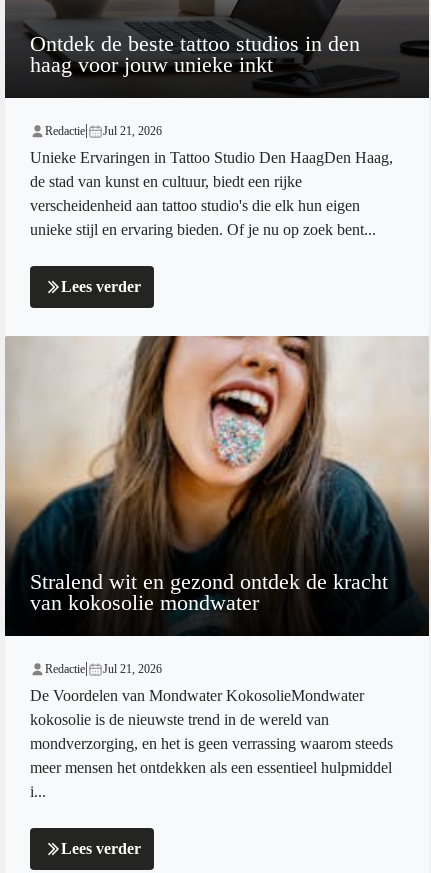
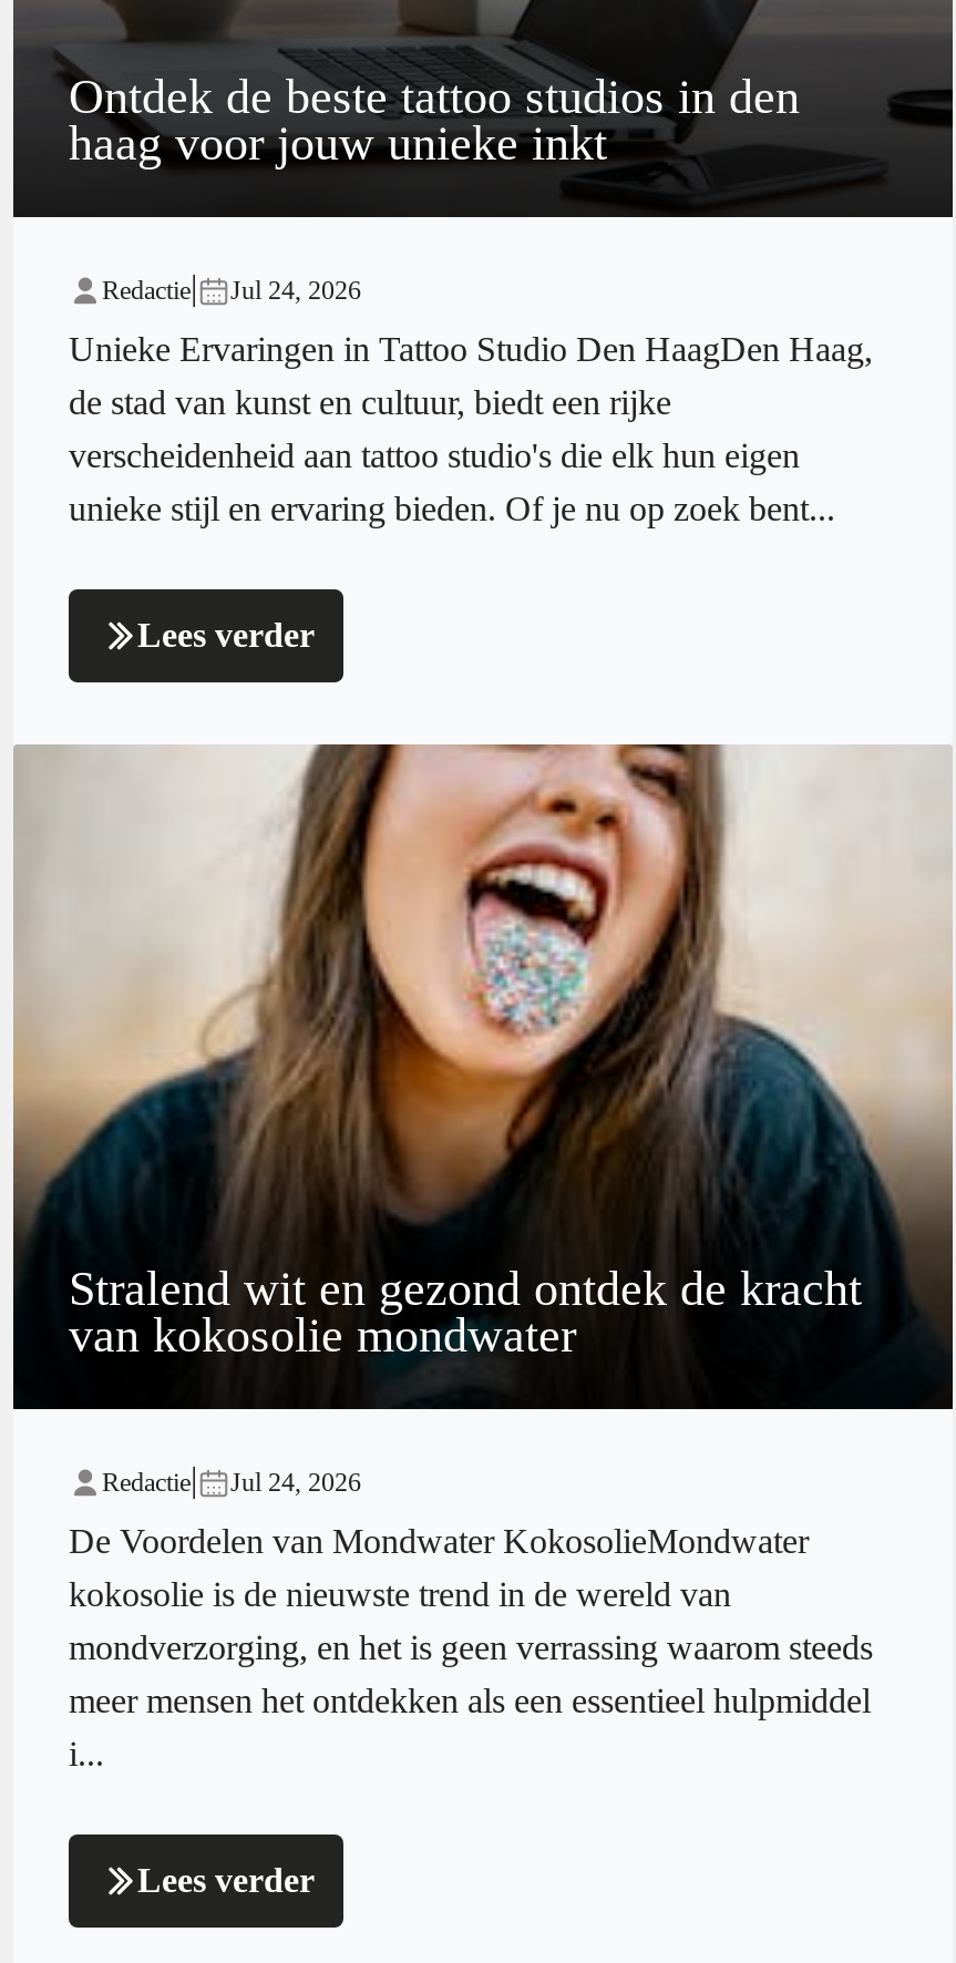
- Jul 21, 2026
+ Jul 24, 2026

- Jul 21, 2026
+ Jul 24, 2026
